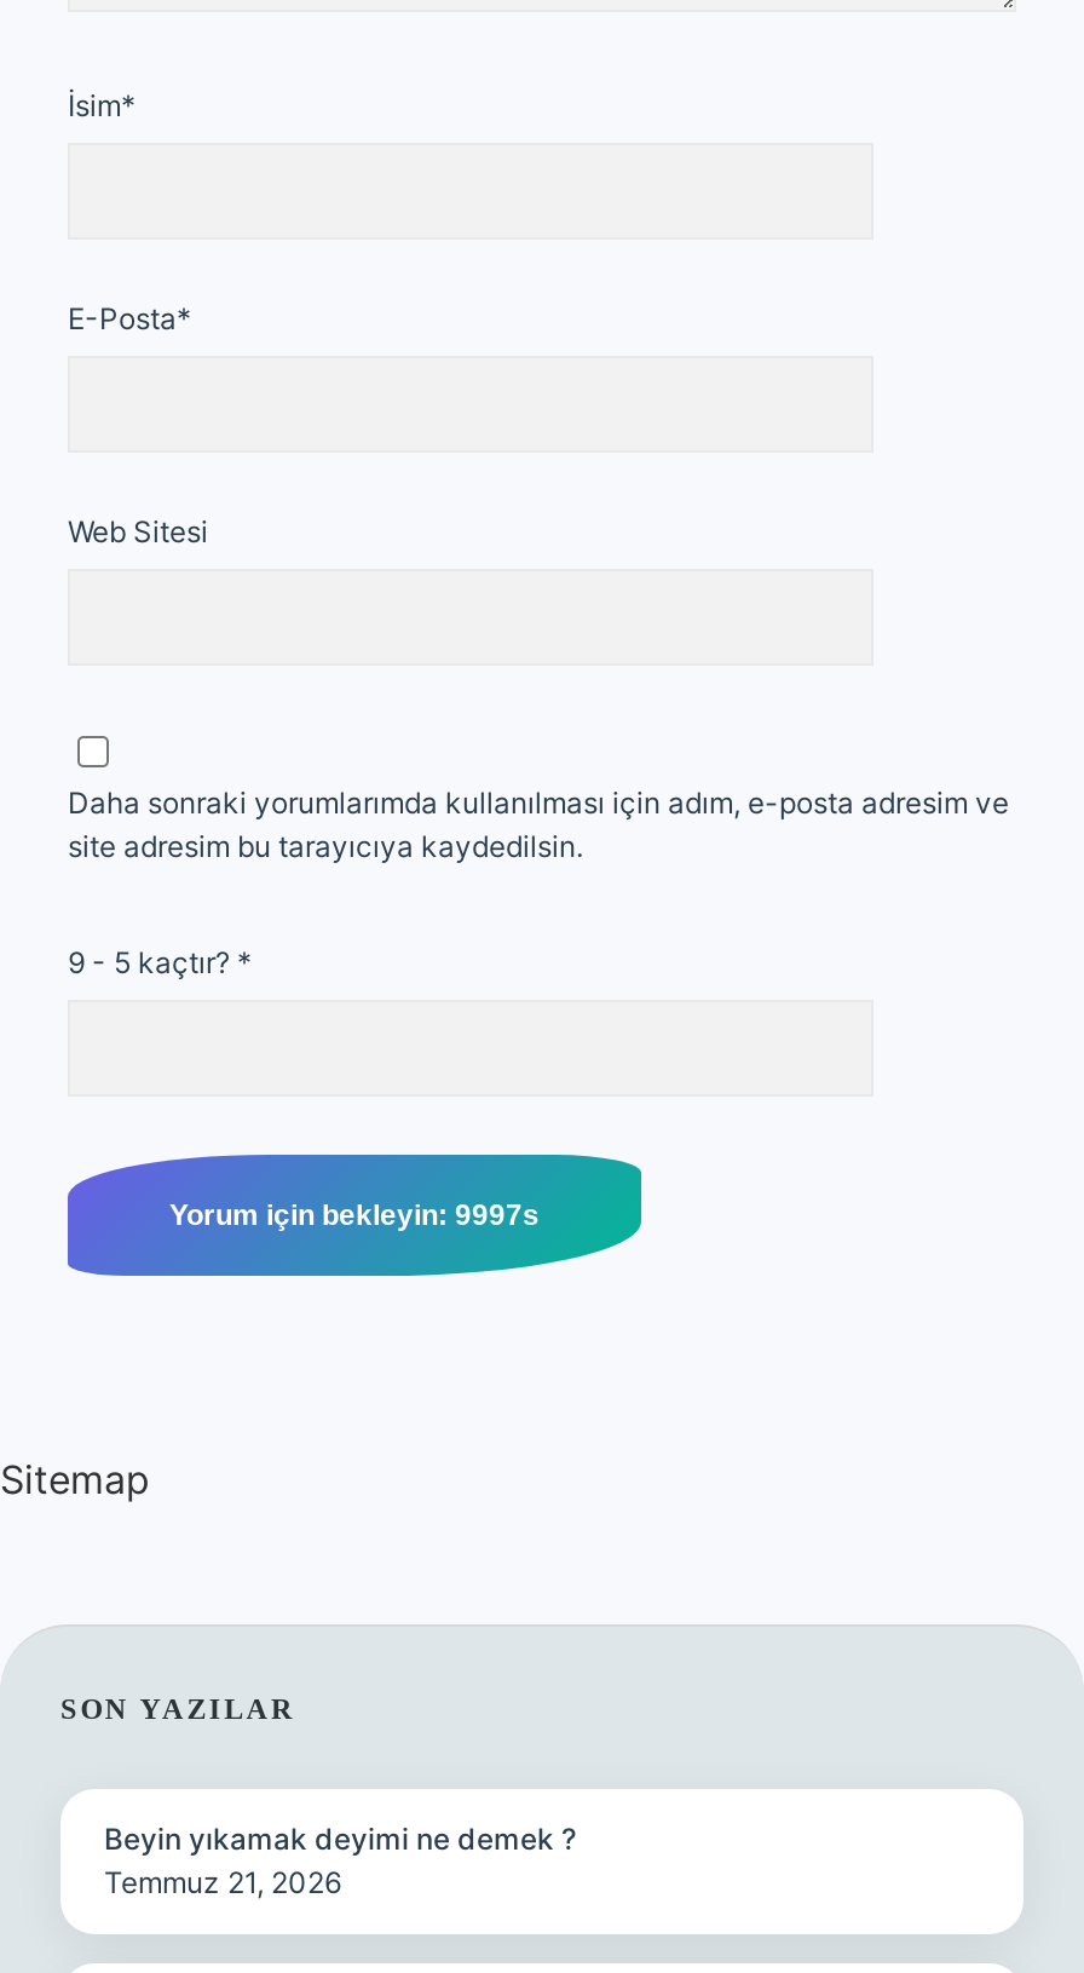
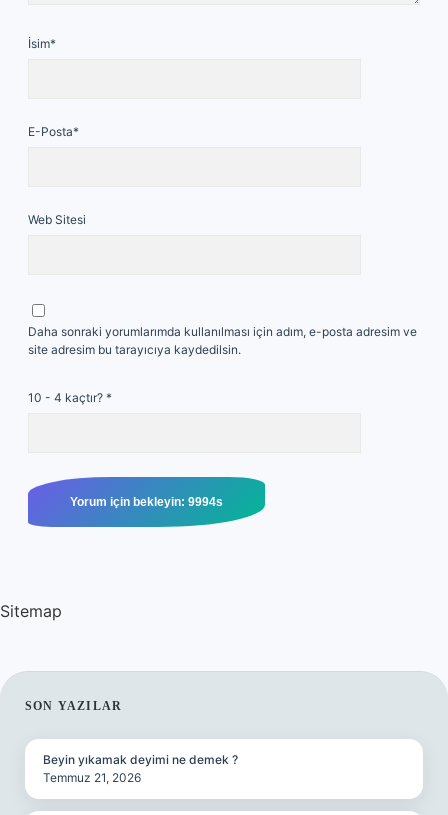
- 9 - 5 kaçtır? *
+ 10 - 4 kaçtır? *
